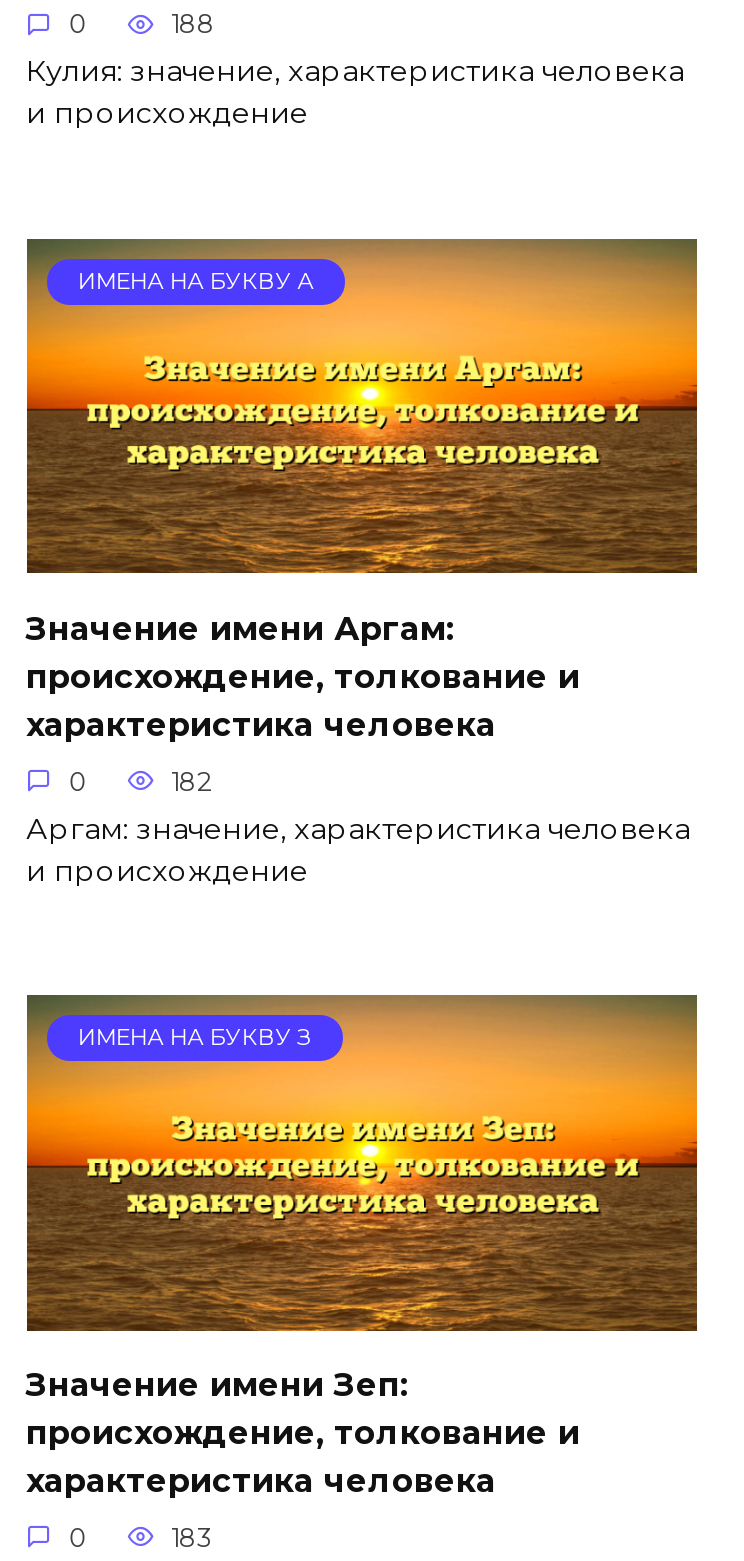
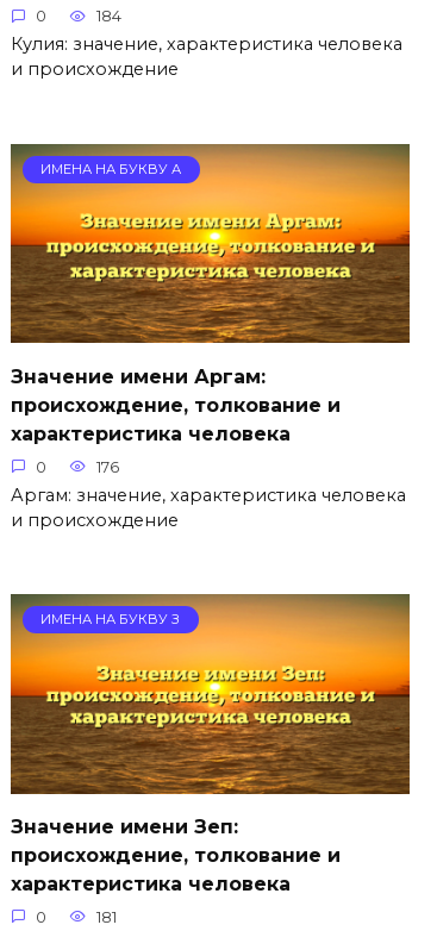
- 188
+ 184

- 182
+ 176

- 183
+ 181
